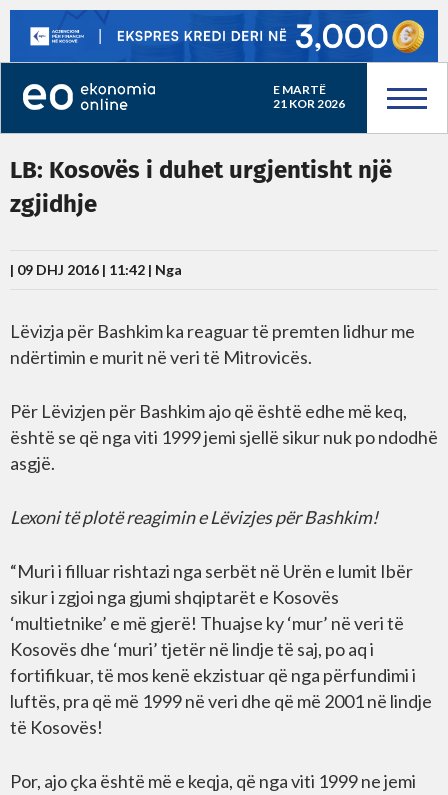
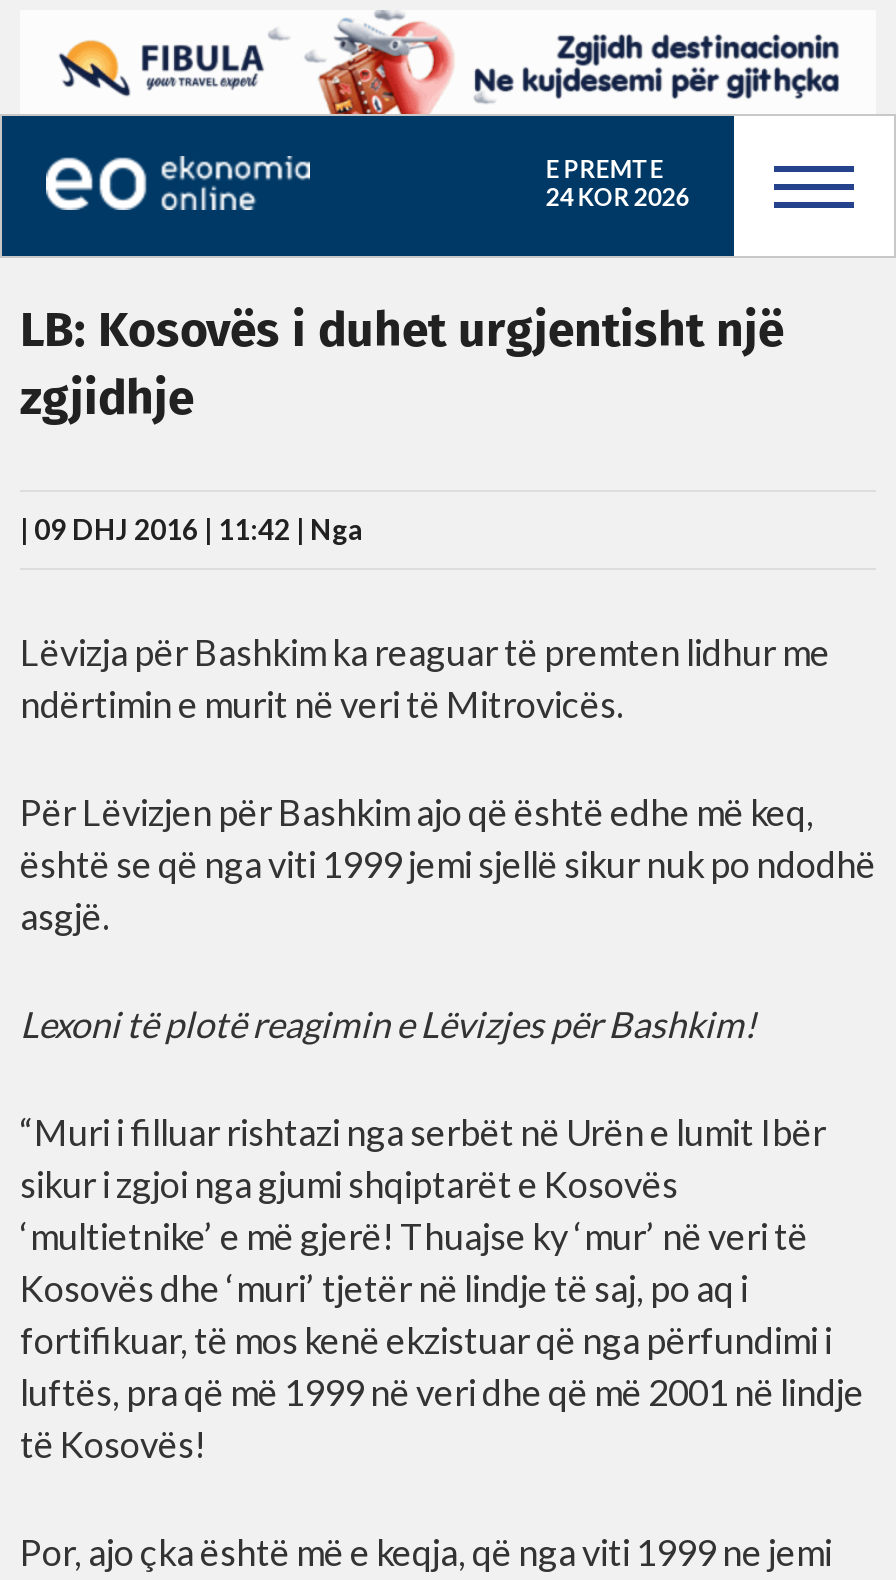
- [image]
- E MARTË
+ [image]
+ E PREMTE

- 21 KOR 2026
+ 24 KOR 2026
